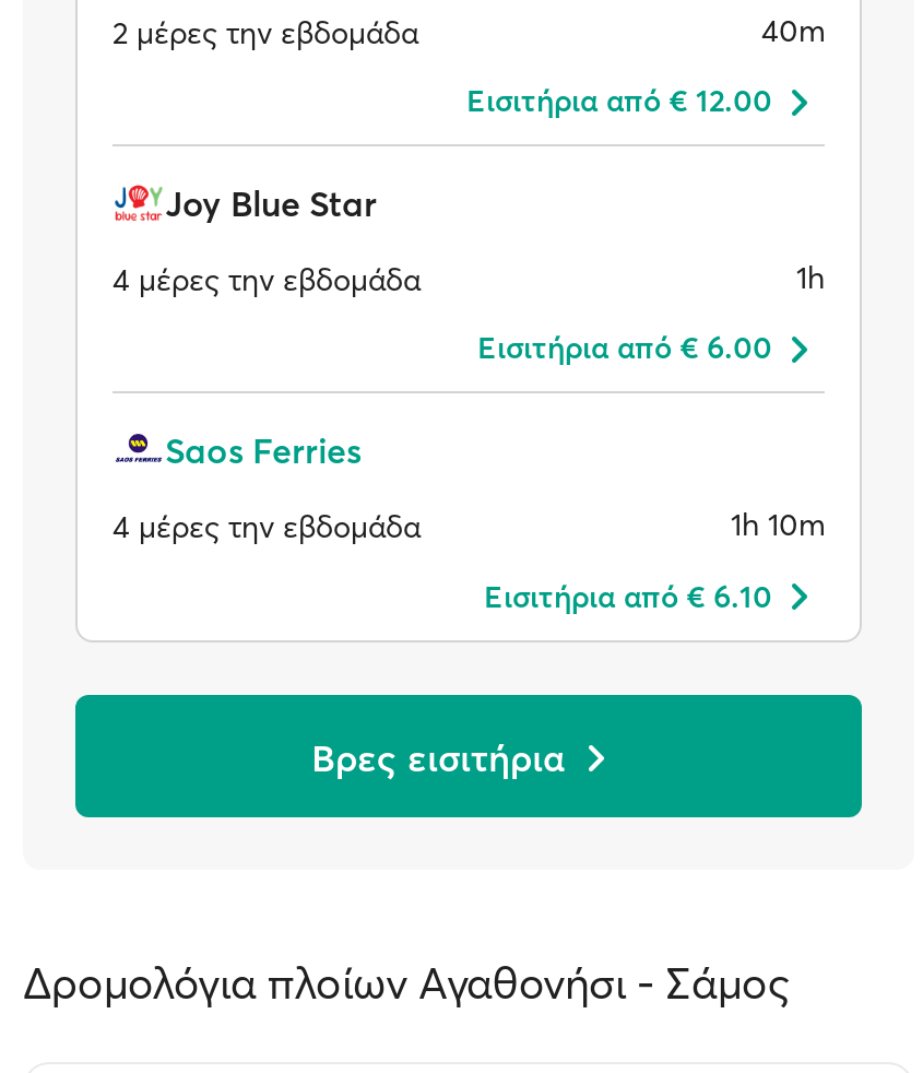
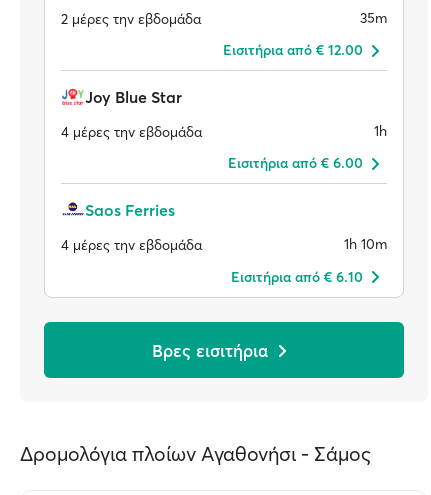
- 40m
+ 35m
